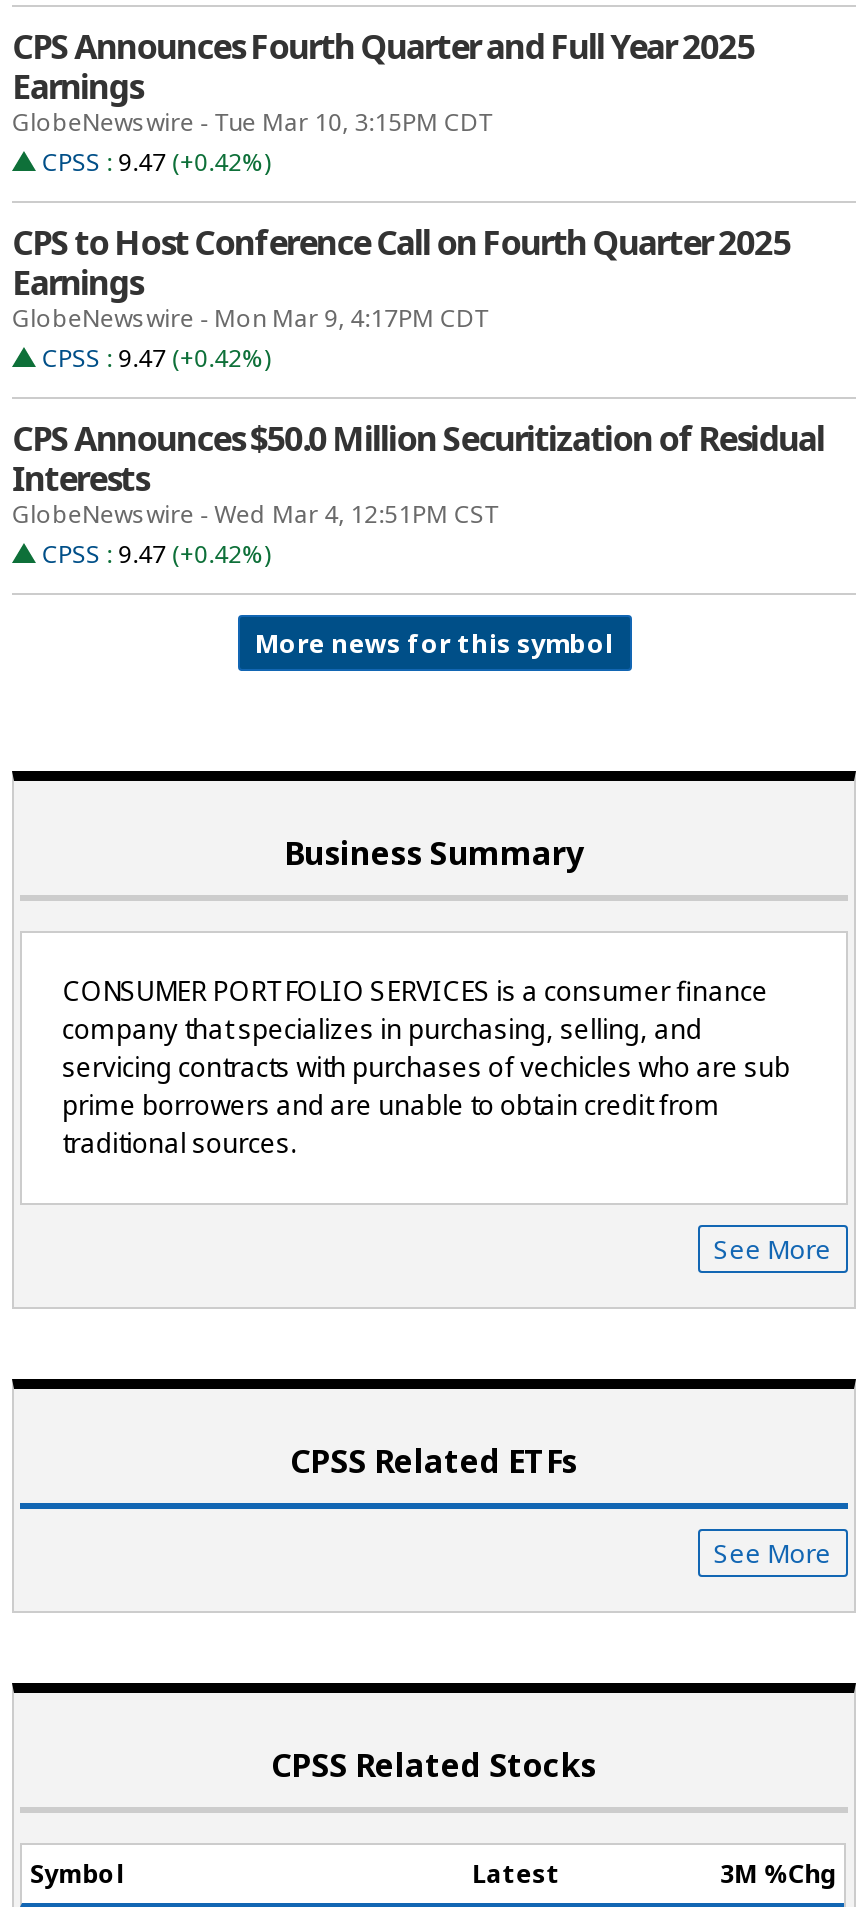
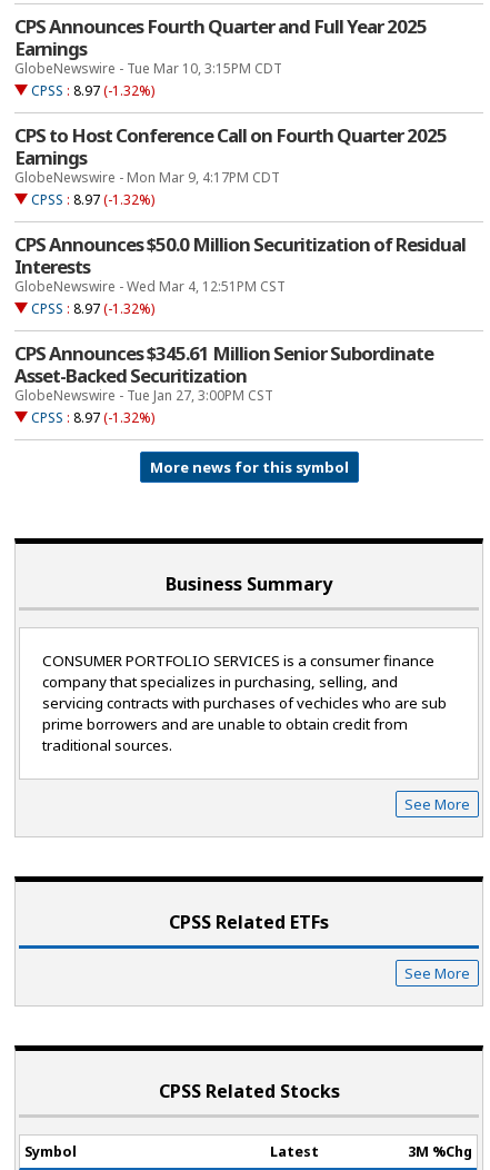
- CPSS : 9.47 (+0.42%)
+ CPSS : 8.97 (-1.32%)

- CPSS : 9.47 (+0.42%)
+ CPSS : 8.97 (-1.32%)

- CPSS : 9.47 (+0.42%)
+ CPSS : 8.97 (-1.32%)
+ CPS Announces $345.61 Million Senior Subordinate
+ Asset-Backed Securitization
+ GlobeNewswire - Tue Jan 27, 3:00PM CST
+ CPSS : 8.97 (-1.32%)
